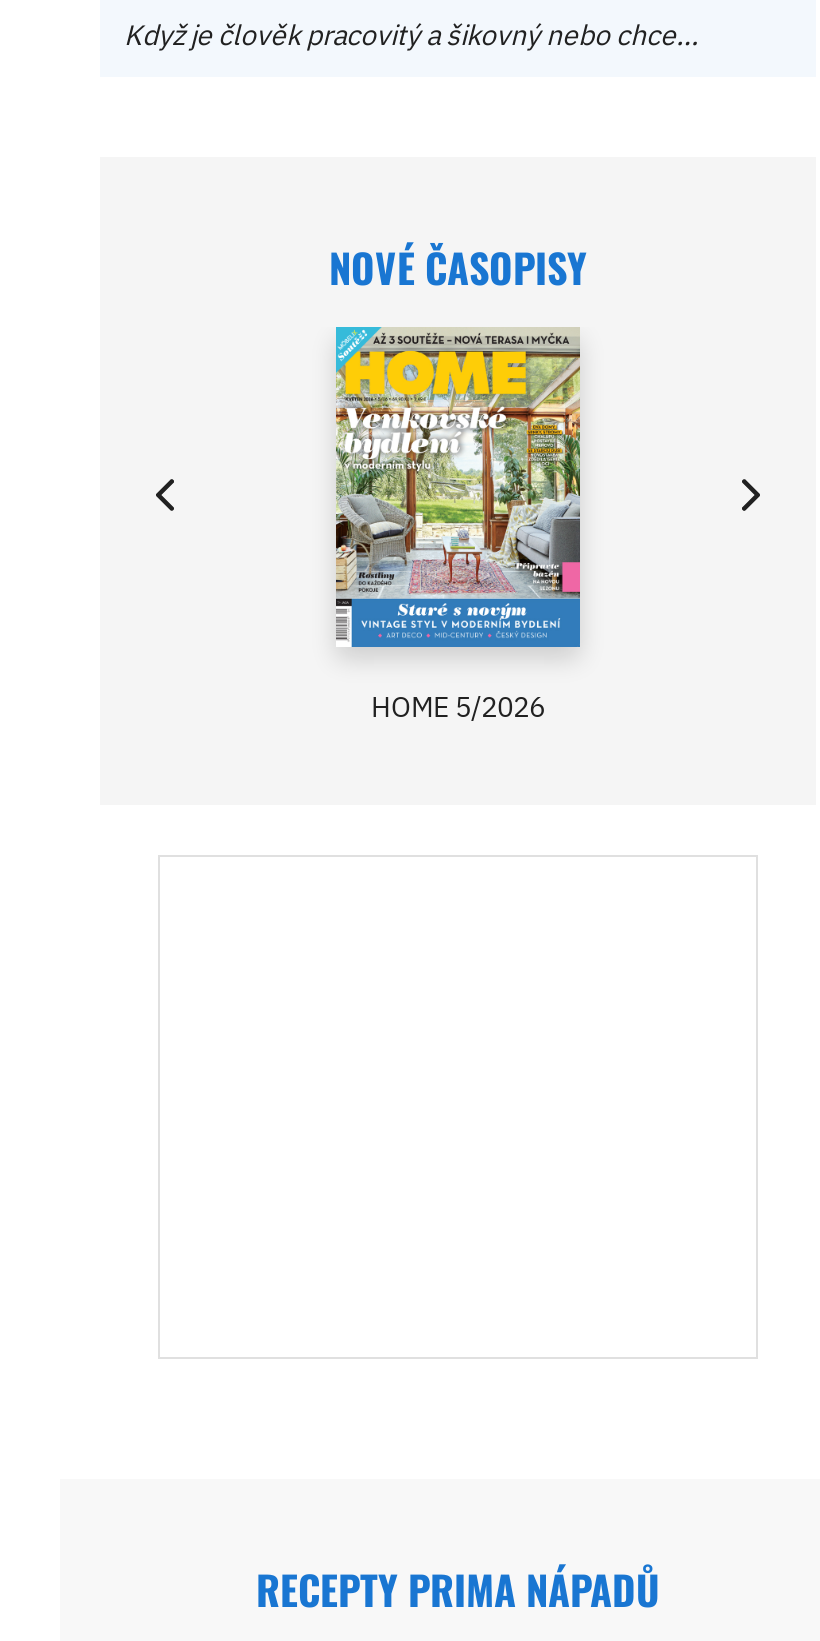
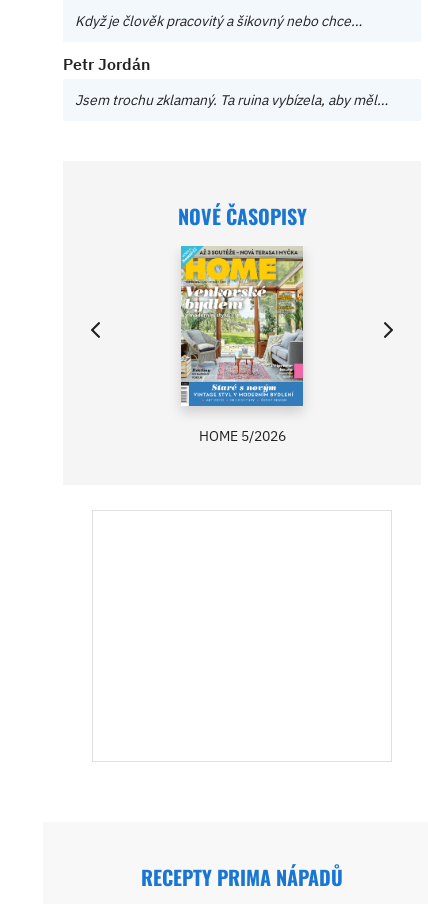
+ Petr Jordán
+ Jsem trochu zklamaný. Ta ruina vybízela, aby měl…
